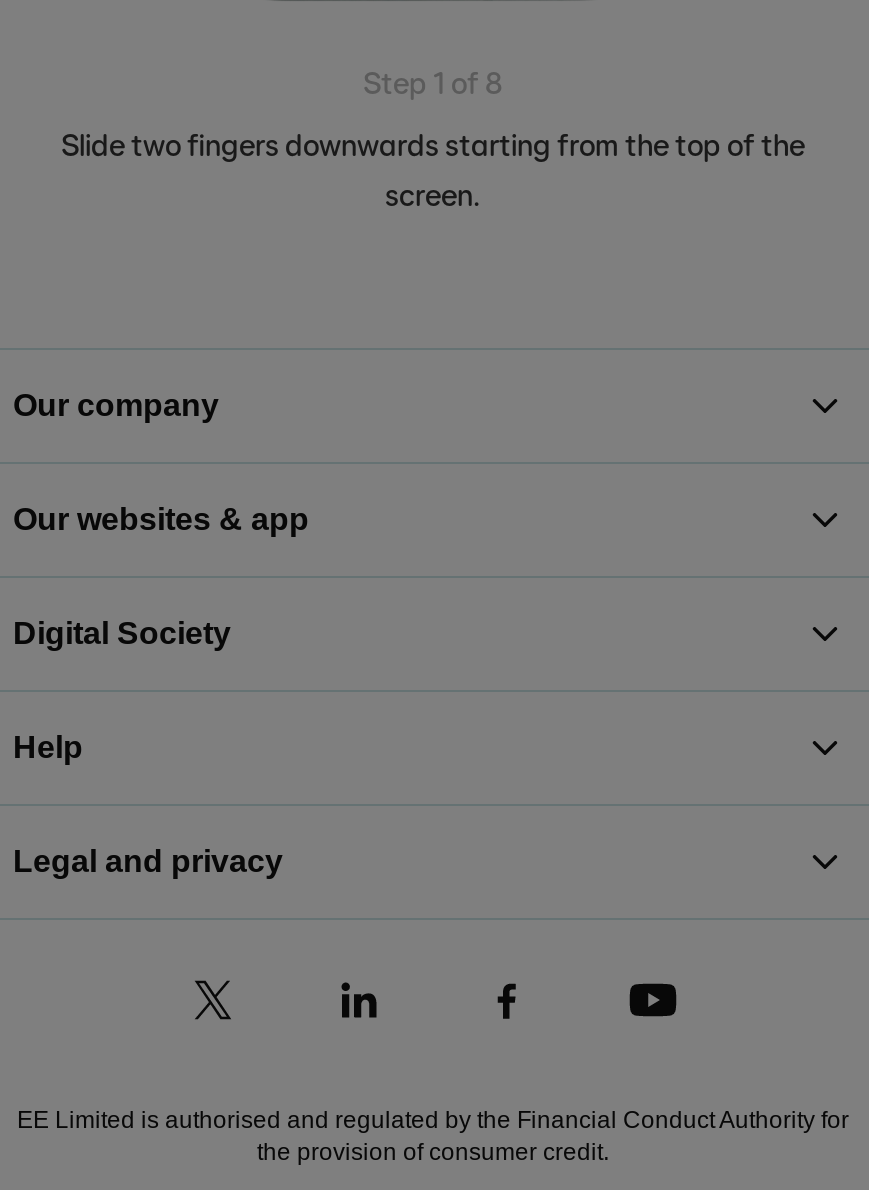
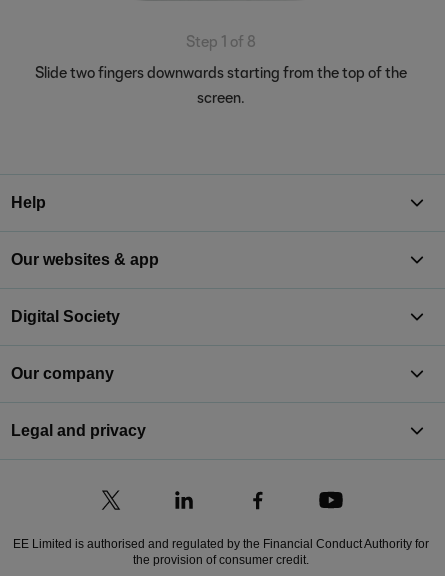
moved down: Our company

moved up: Help
